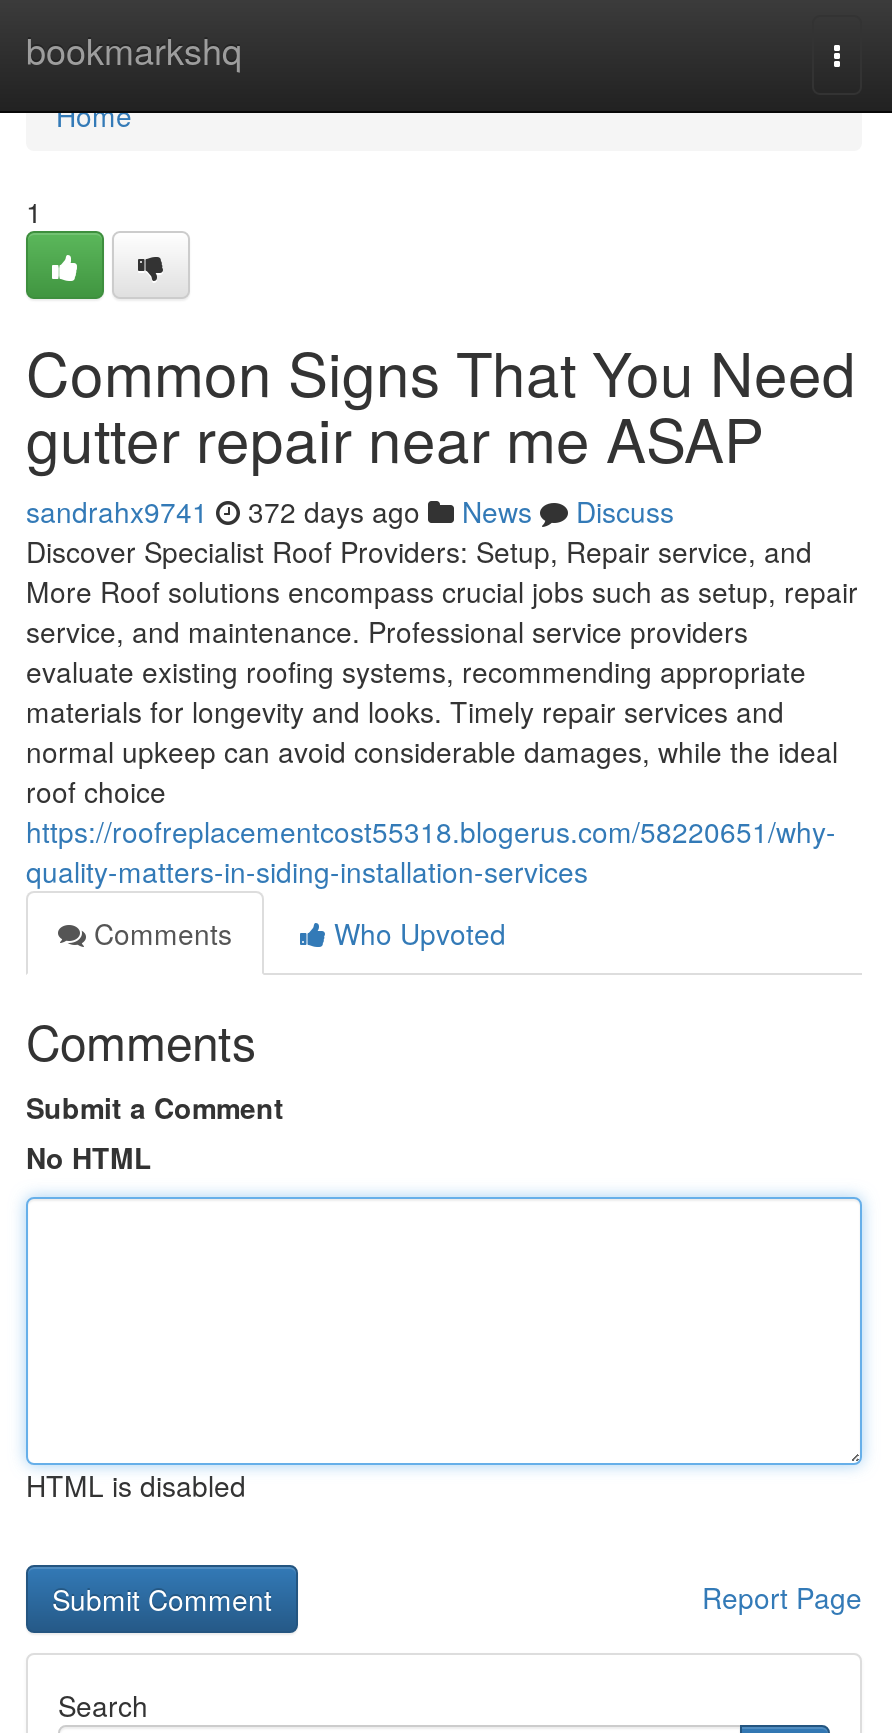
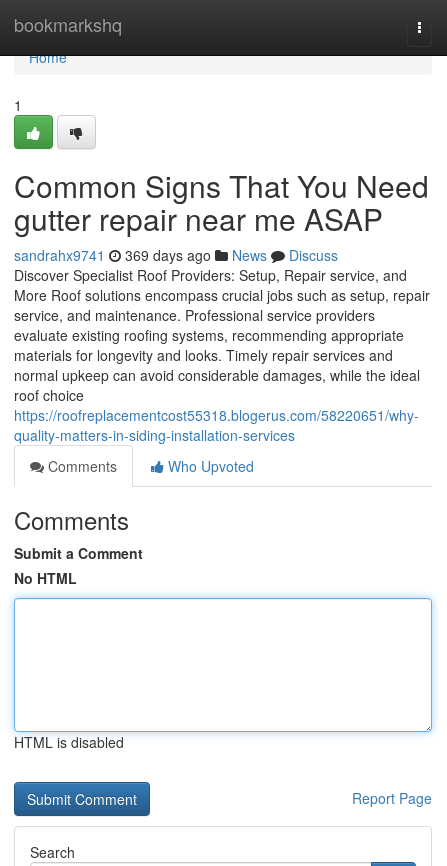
- sandrahx9741 372 days ago News Discuss
+ sandrahx9741 369 days ago News Discuss
